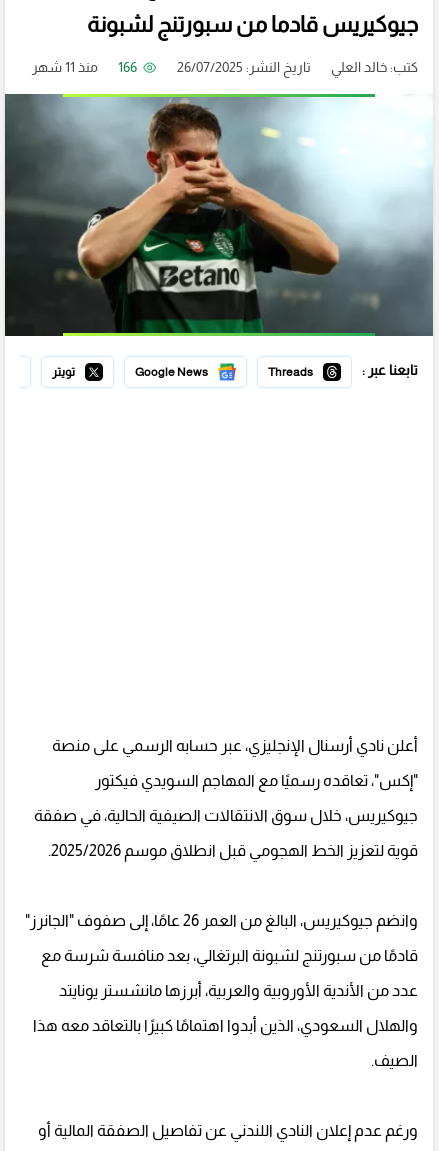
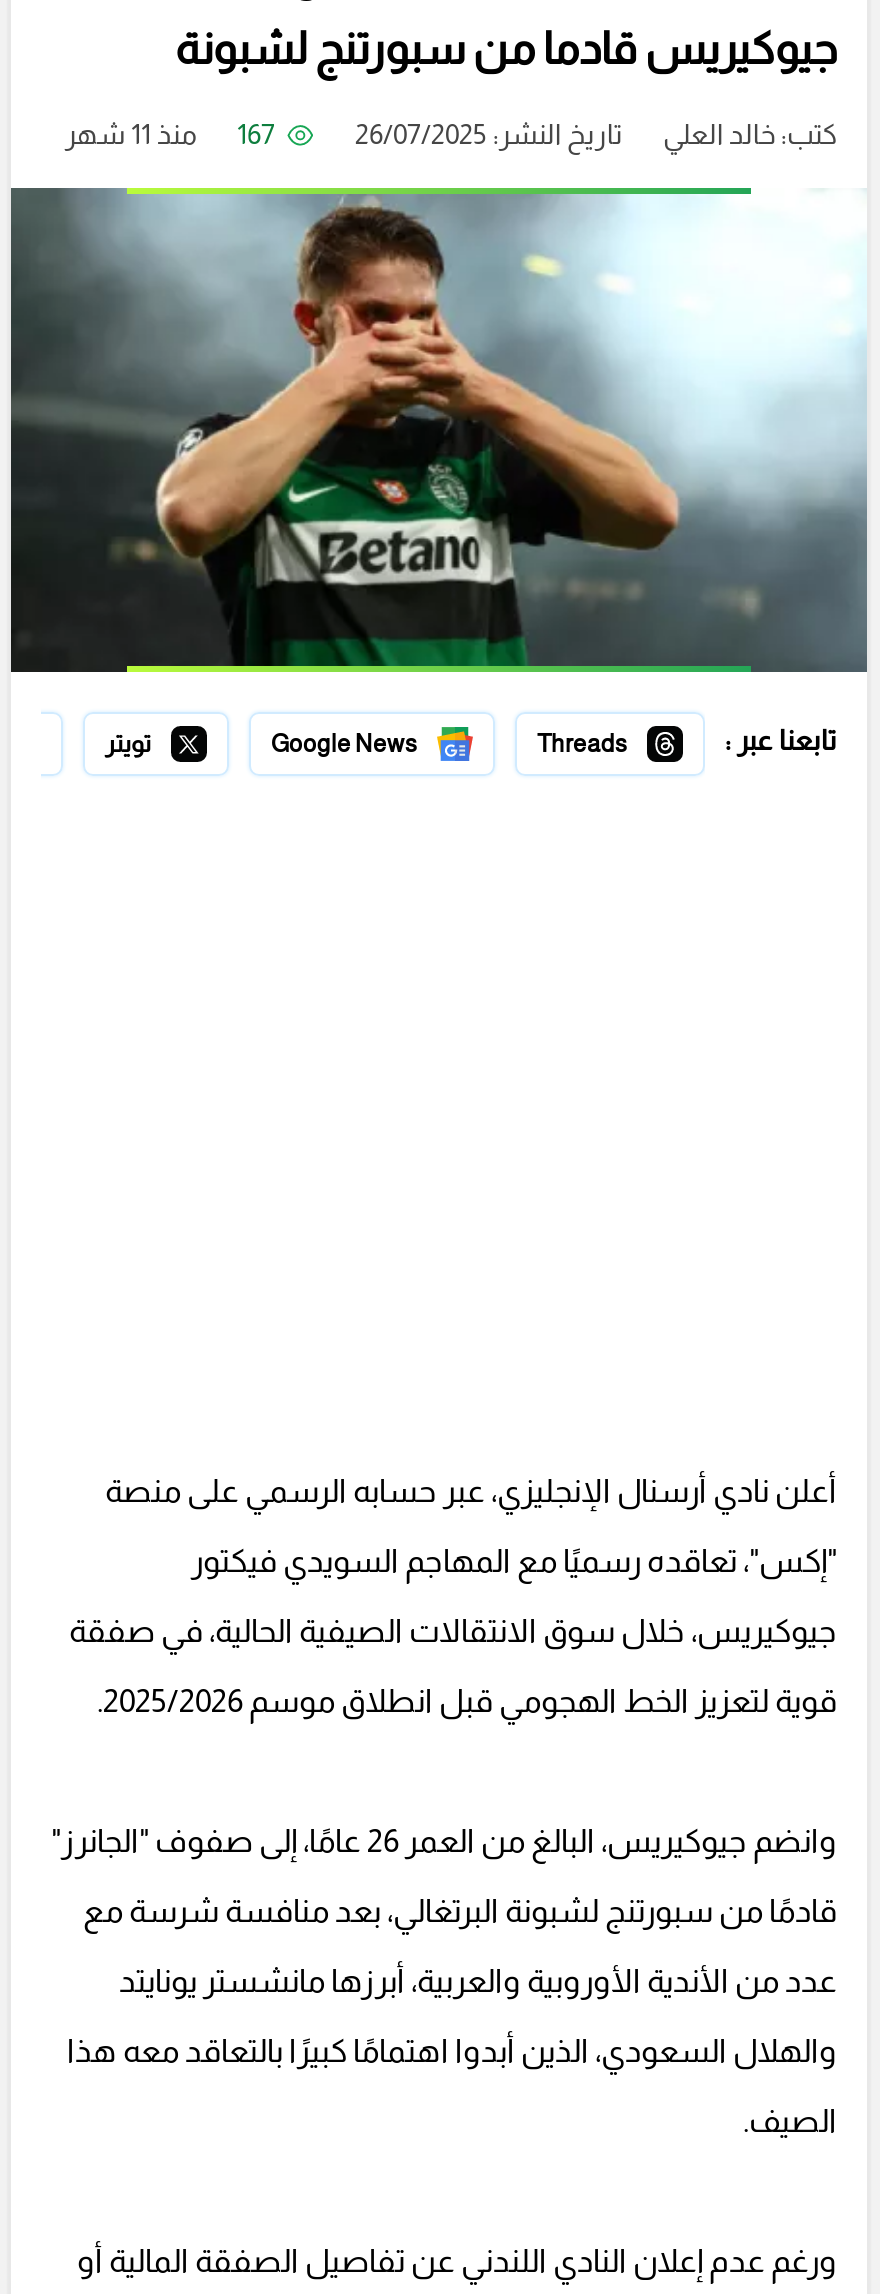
- 166
+ 167
